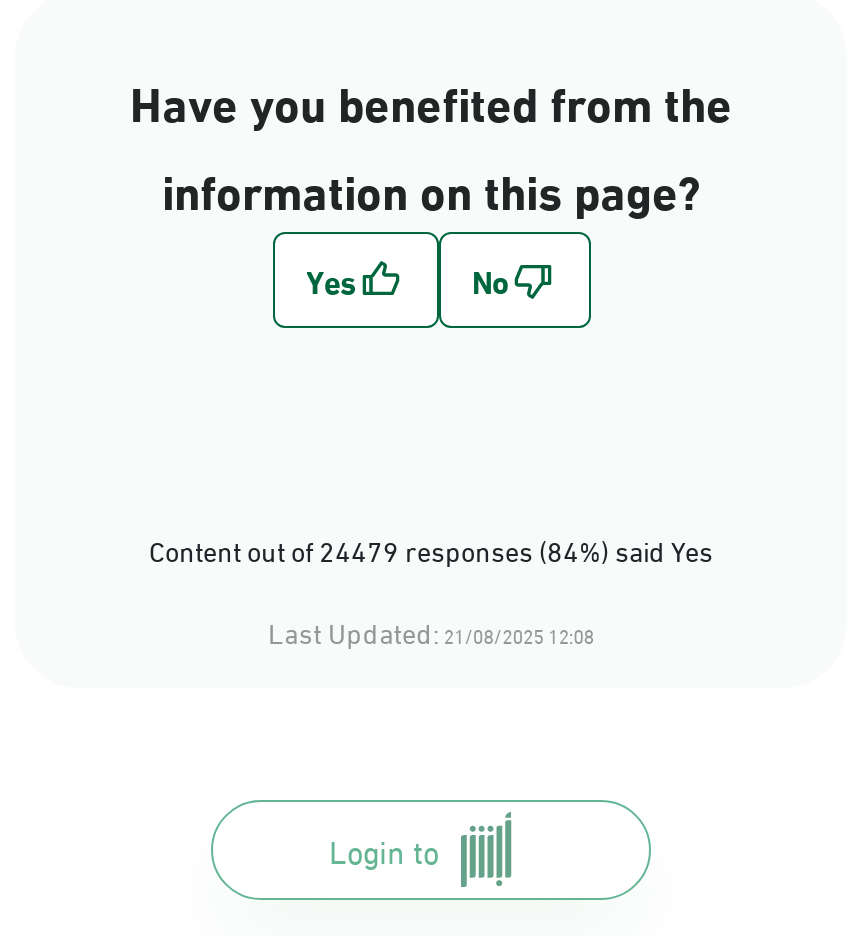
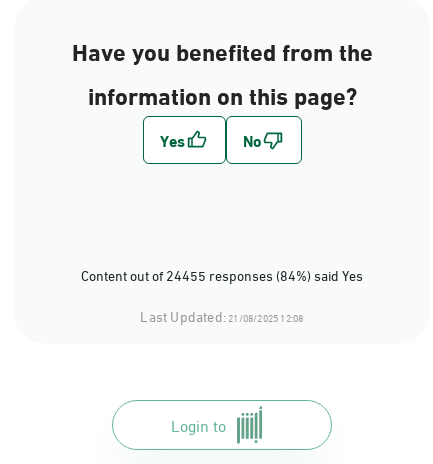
- Content out of 24479 responses (84%) said Yes
+ Content out of 24455 responses (84%) said Yes
